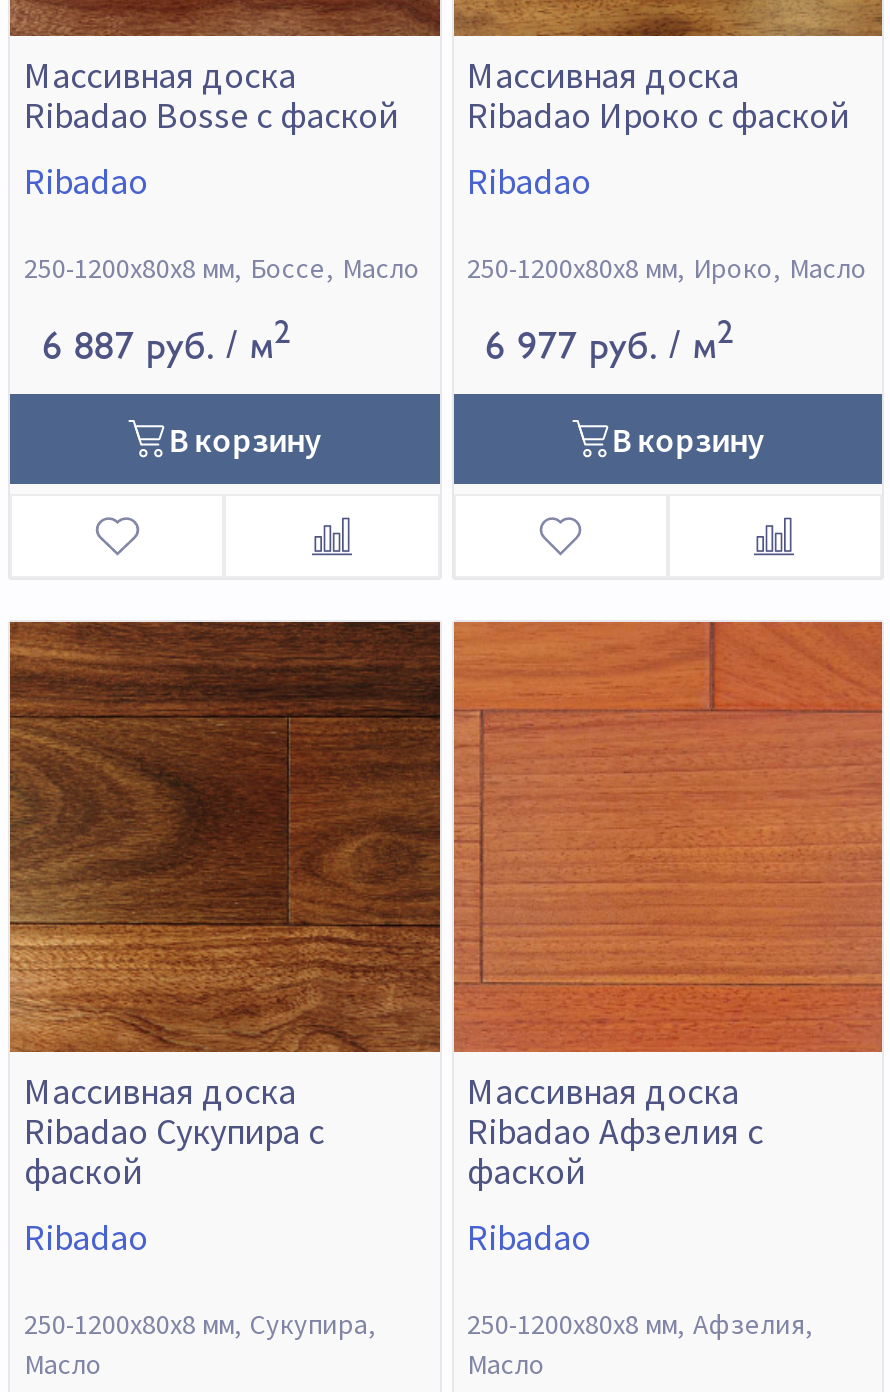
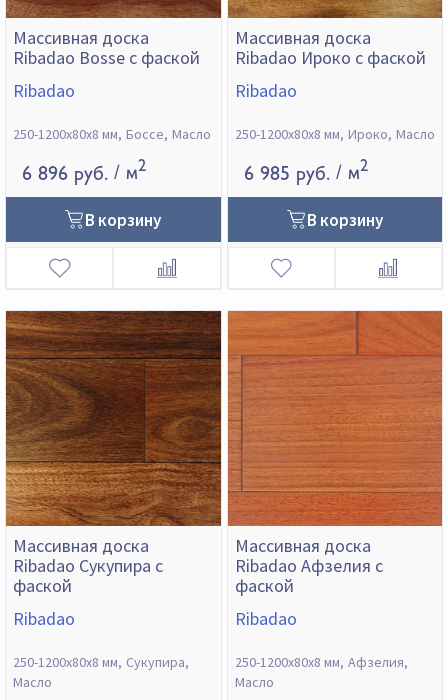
- 6 887 руб. / м2
+ 6 896 руб. / м2

- 6 977 руб. / м2
+ 6 985 руб. / м2
